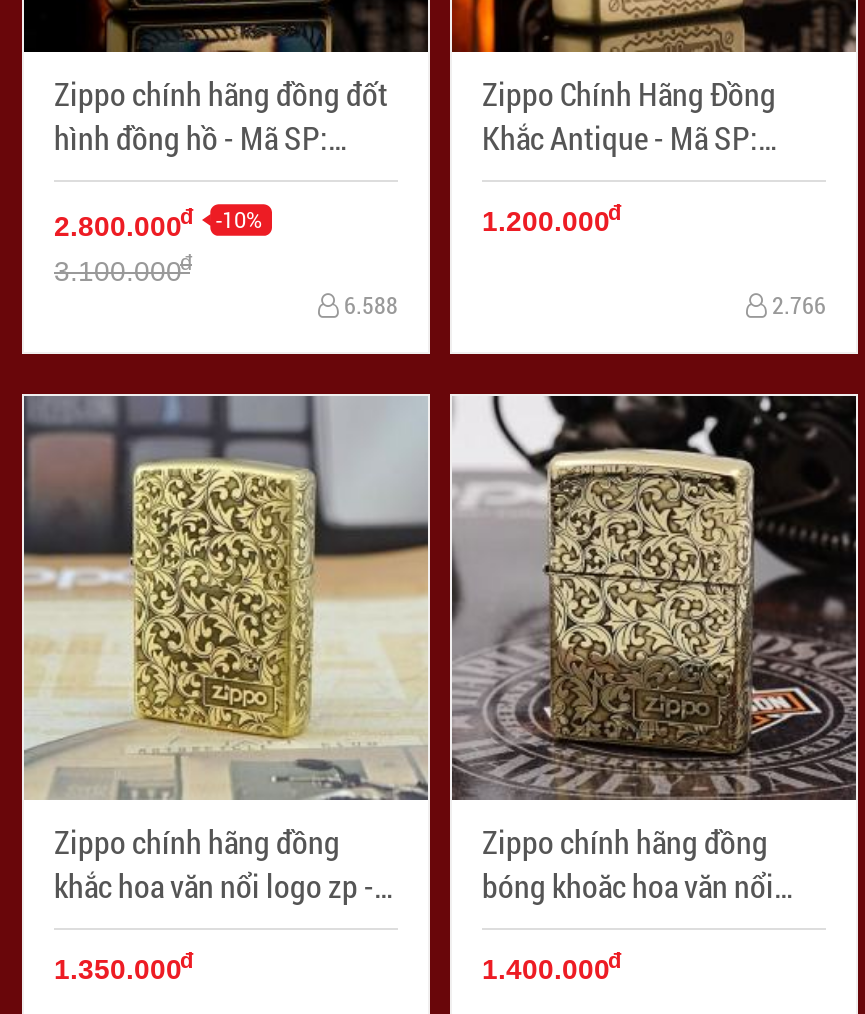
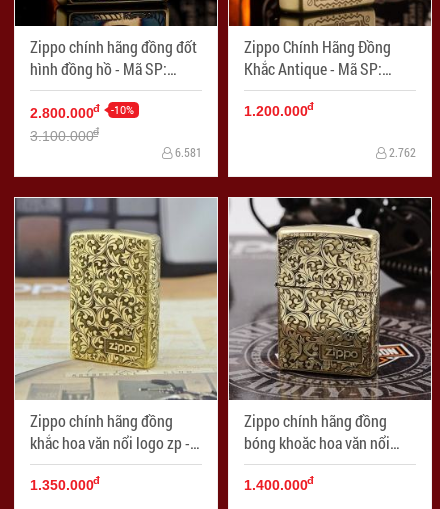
- 6.588
+ 6.581

- 2.766
+ 2.762
